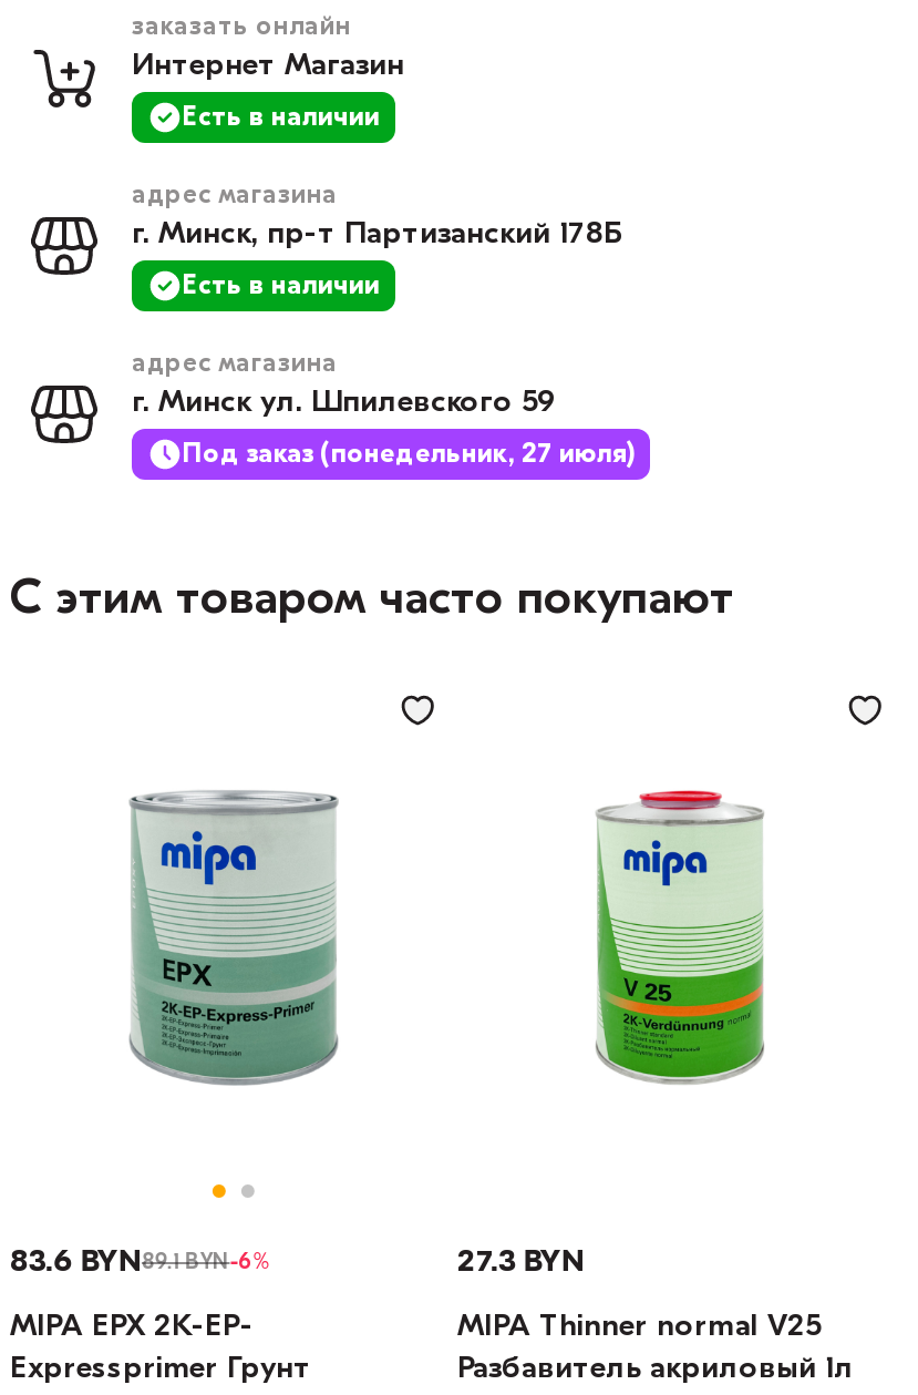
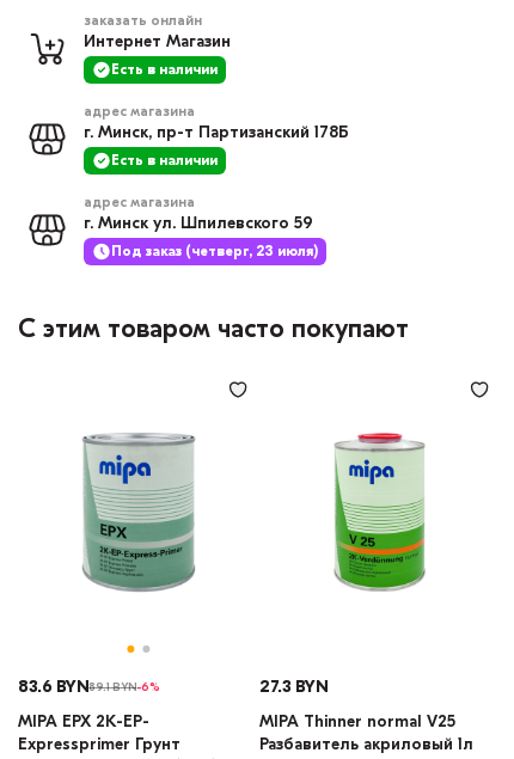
- Под заказ (понедельник, 27 июля)
+ Под заказ (четверг, 23 июля)
